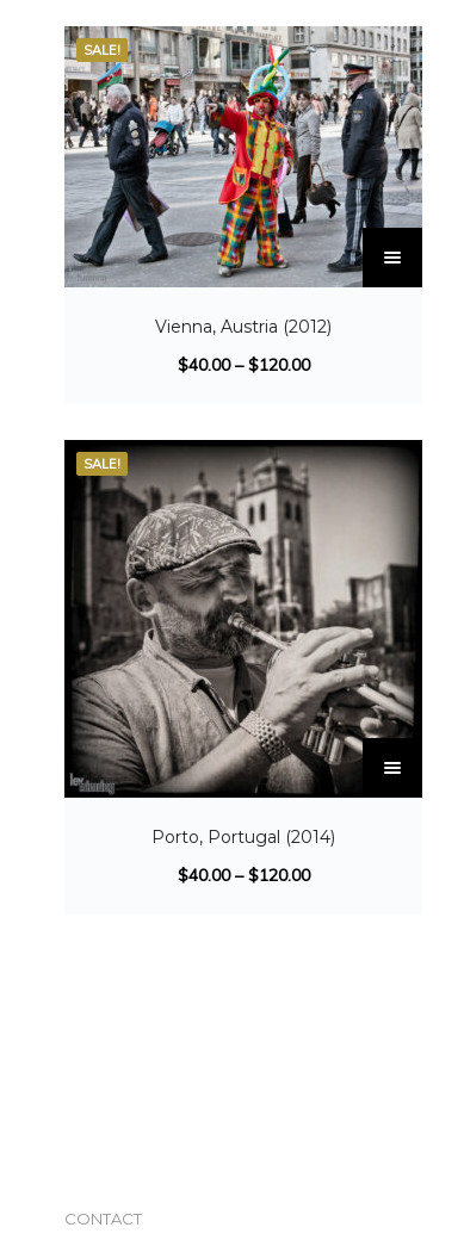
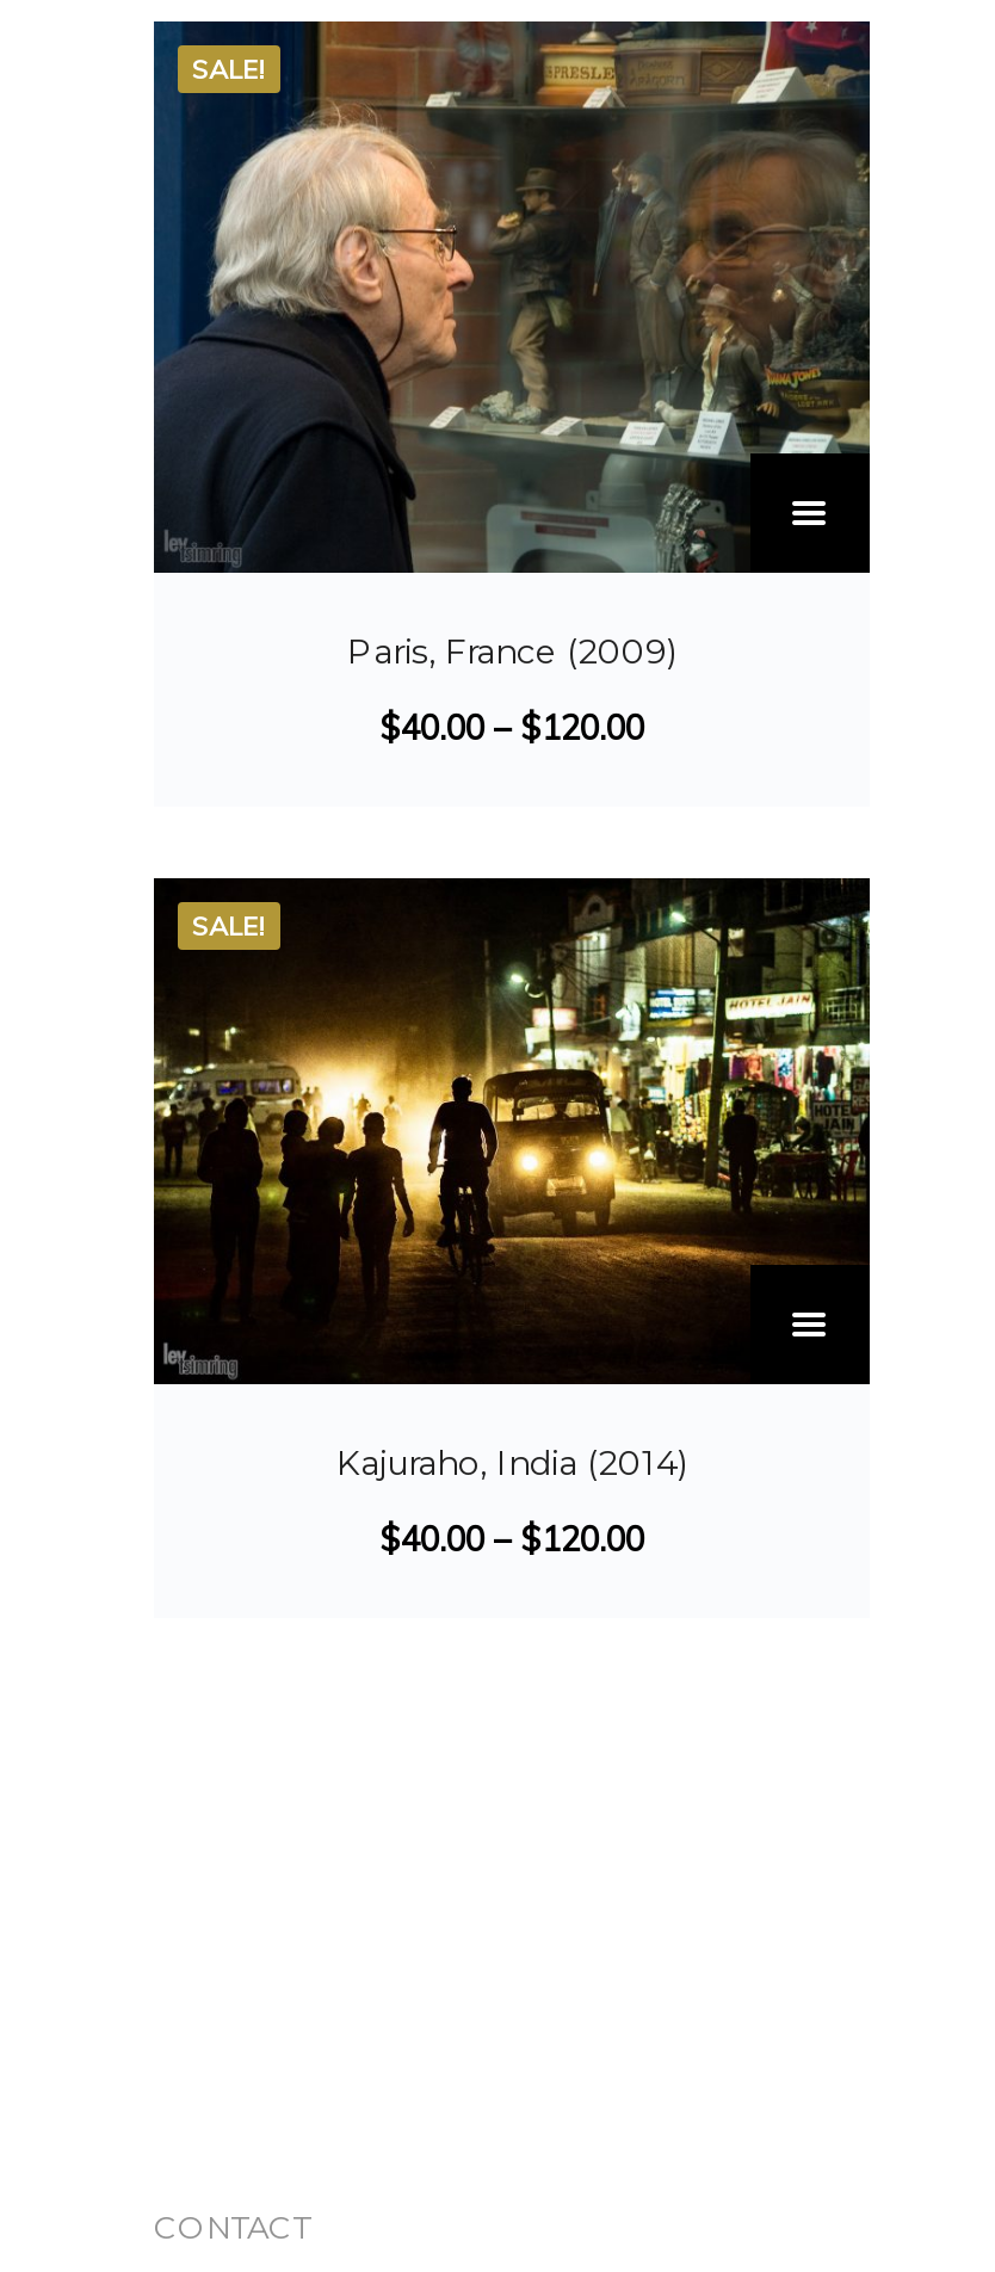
- [image]
- Vienna, Austria (2012)
+ [image]
+ Paris, France (2009)

- [image]
- Porto, Portugal (2014)
+ [image]
+ Kajuraho, India (2014)
